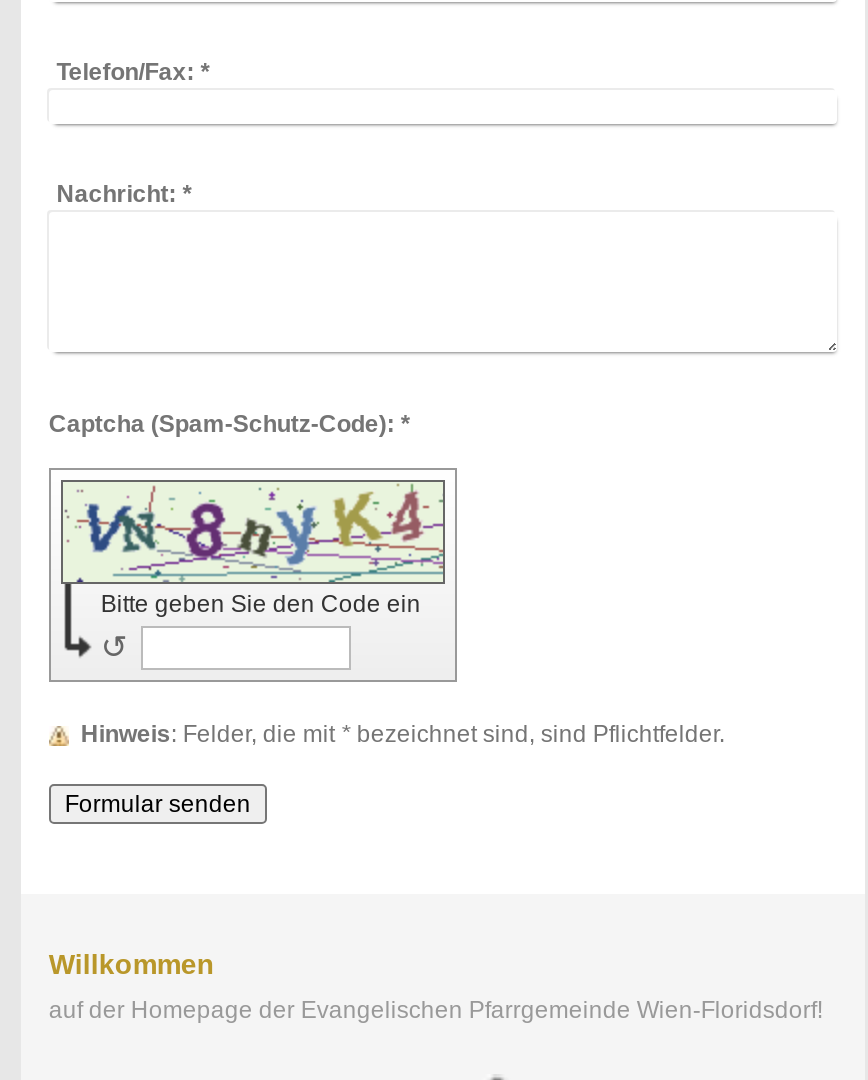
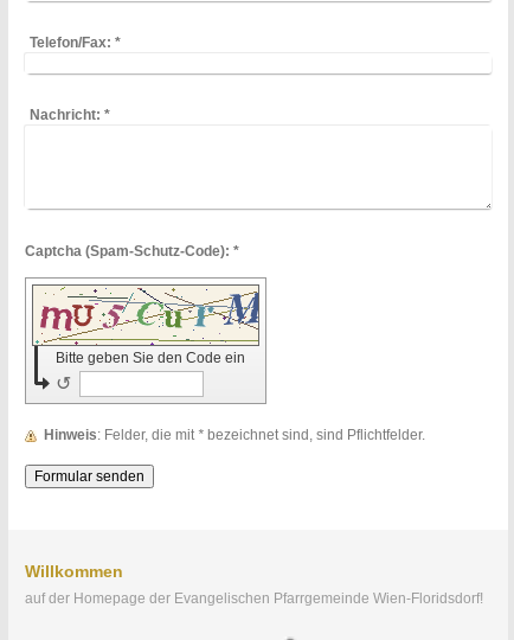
- [image]
+ [image]
